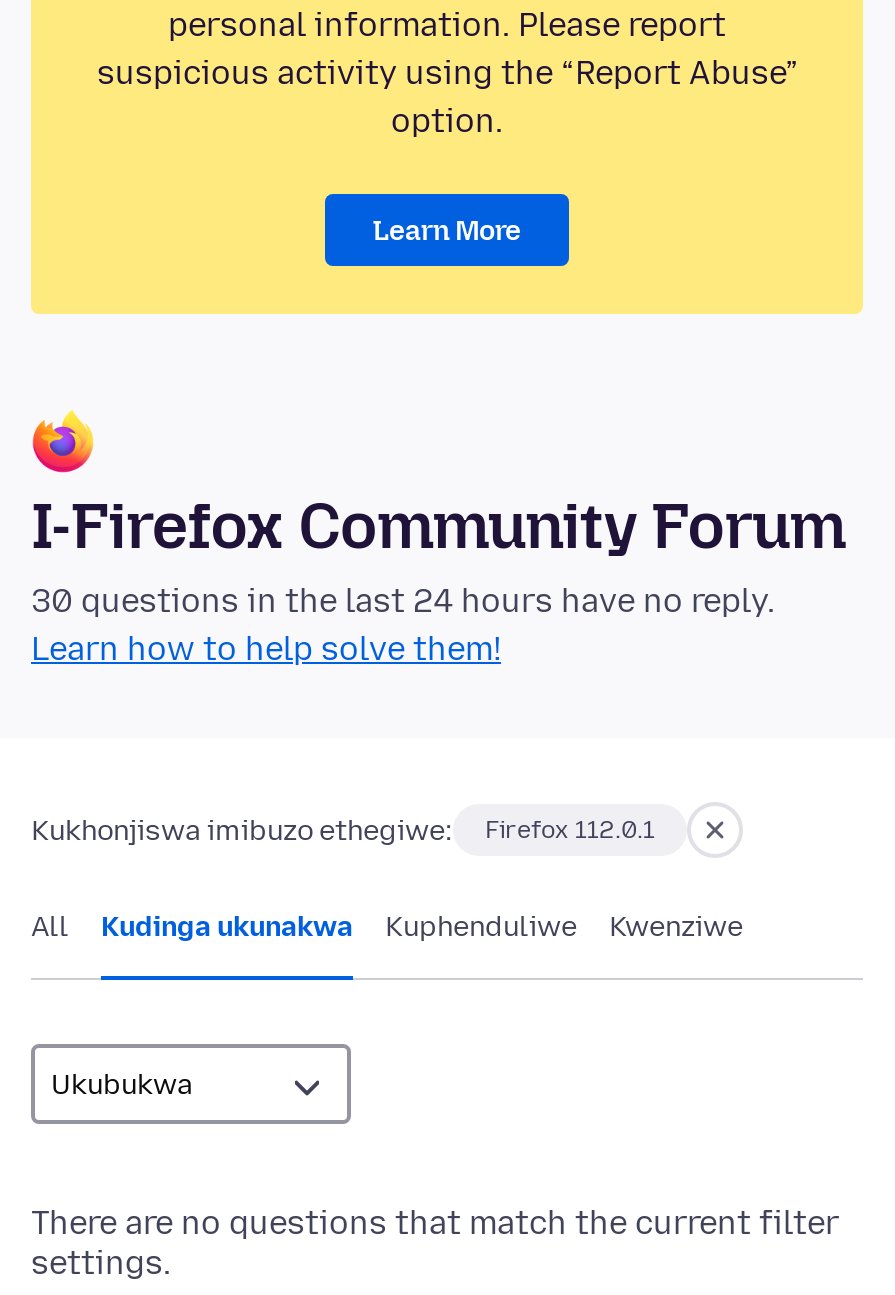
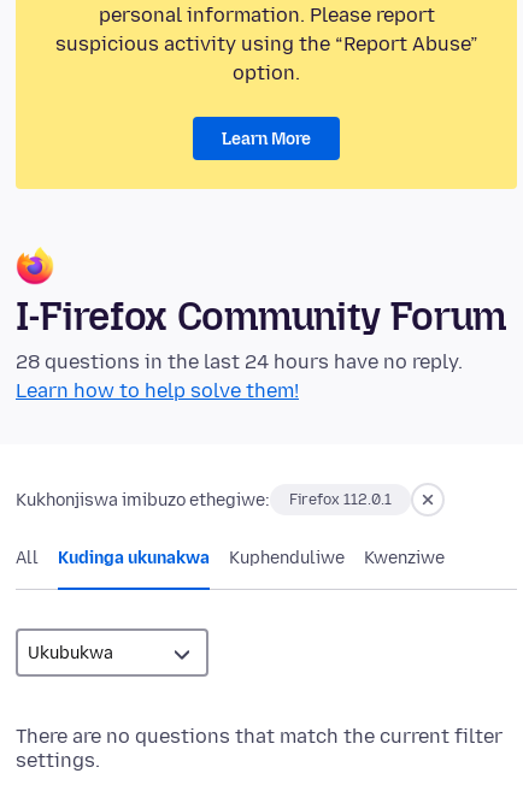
- 30 questions in the last 24 hours have no reply.
+ 28 questions in the last 24 hours have no reply.
